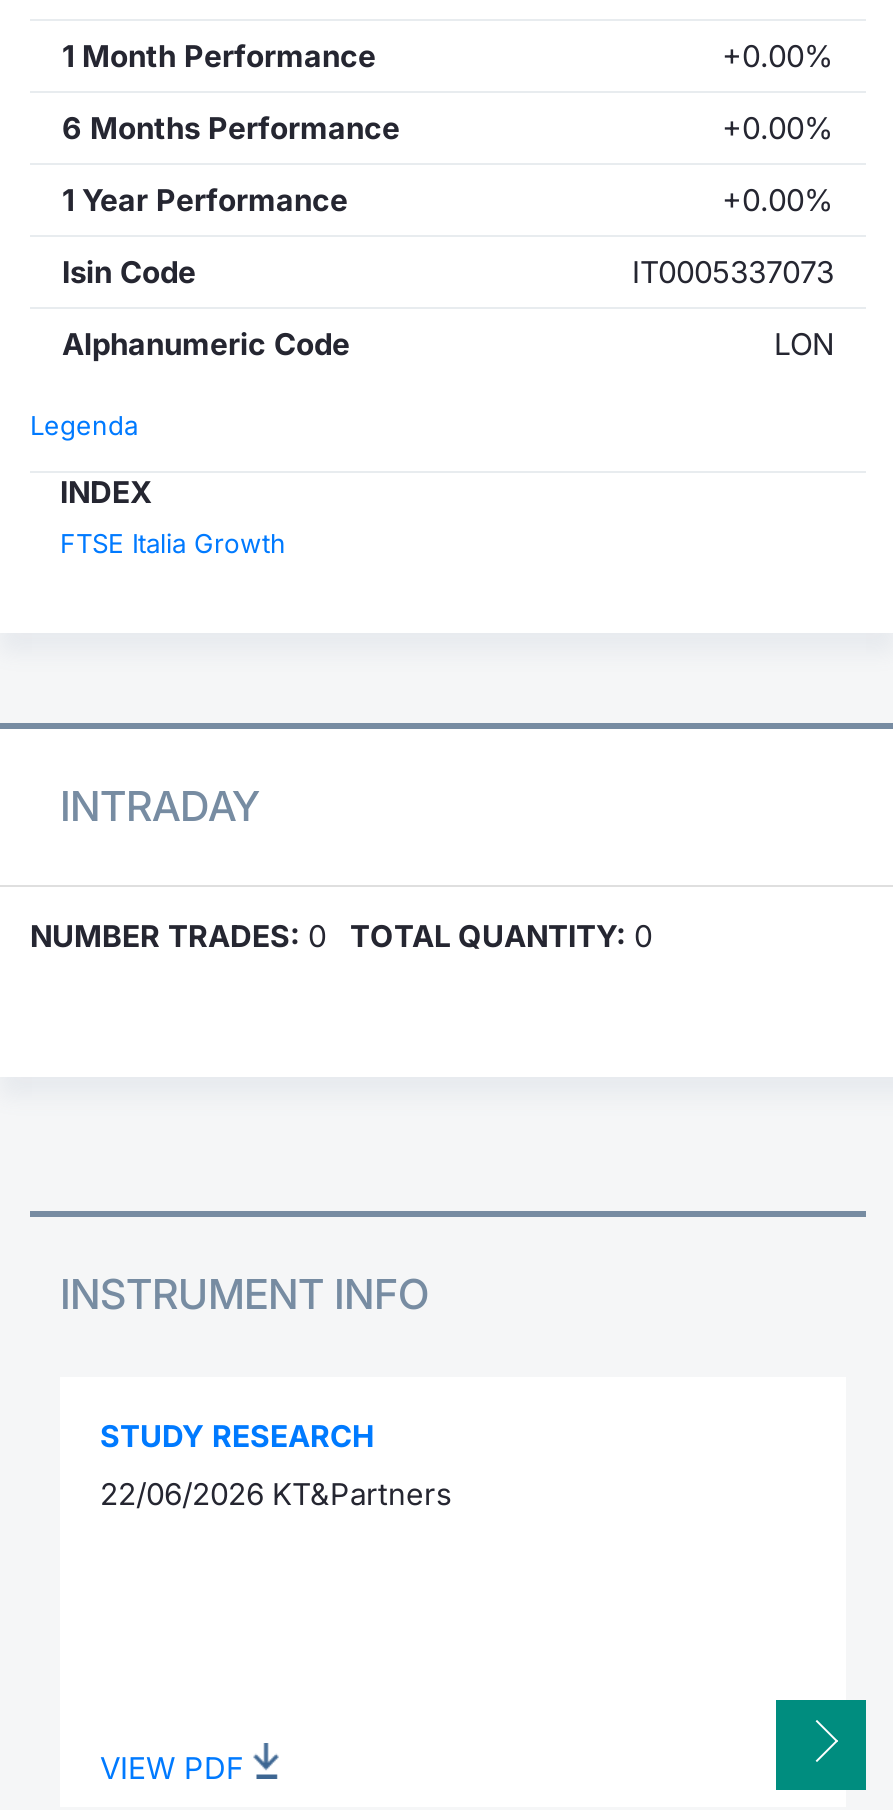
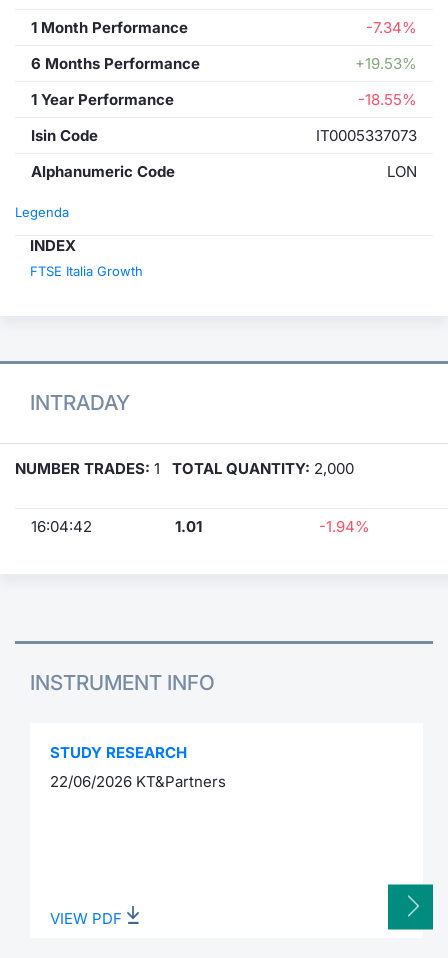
- +0.00%
+ -7.34%

- +0.00%
+ +19.53%

- +0.00%
+ -18.55%

- NUMBER TRADES: 0 TOTAL QUANTITY: 0
+ NUMBER TRADES: 1 TOTAL QUANTITY: 2,000
+ 16:04:42
+ 1.01
+ -1.94%
